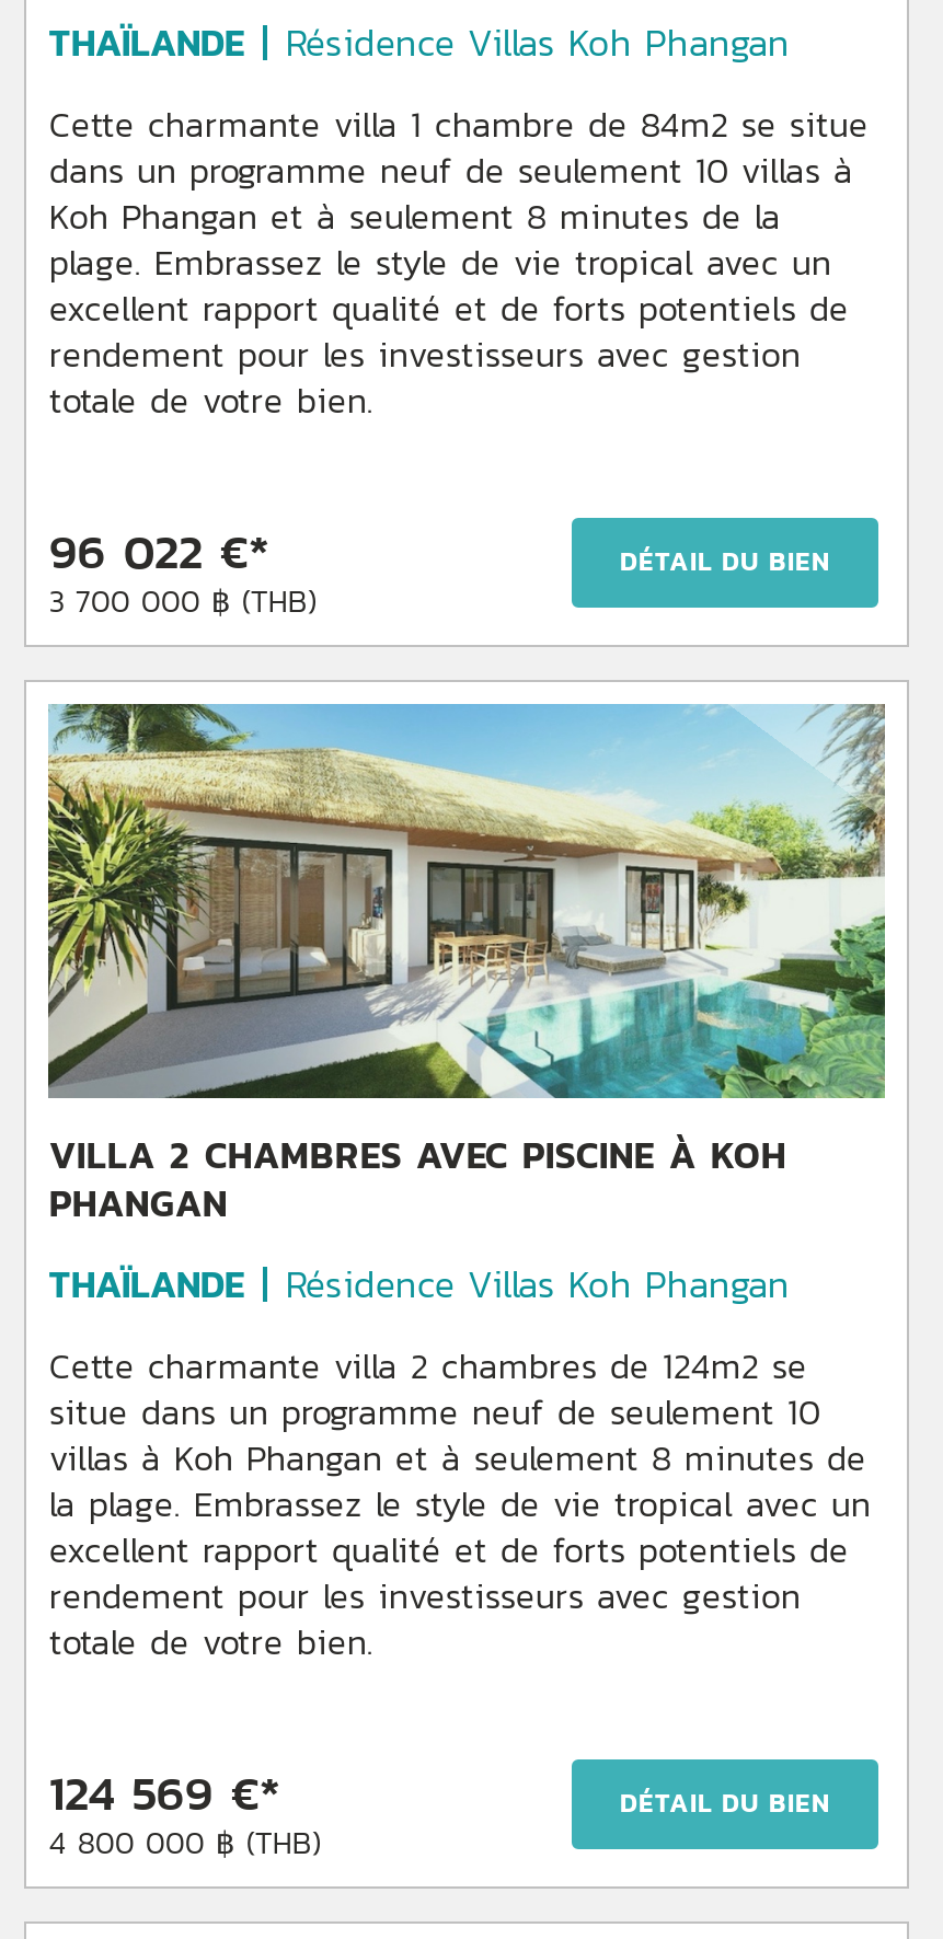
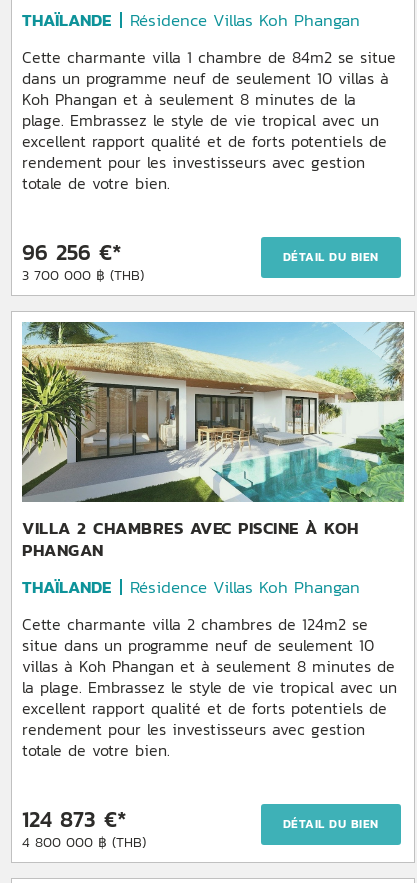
- 96 022 €*
+ 96 256 €*

- 124 569 €*
+ 124 873 €*
